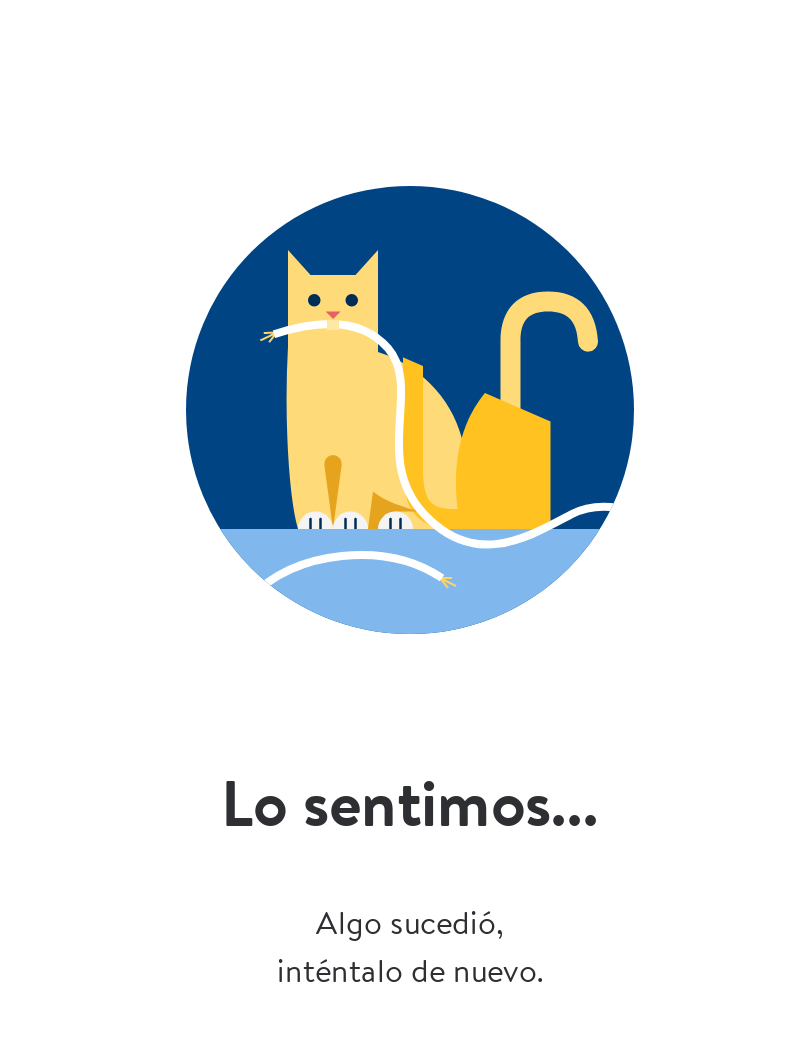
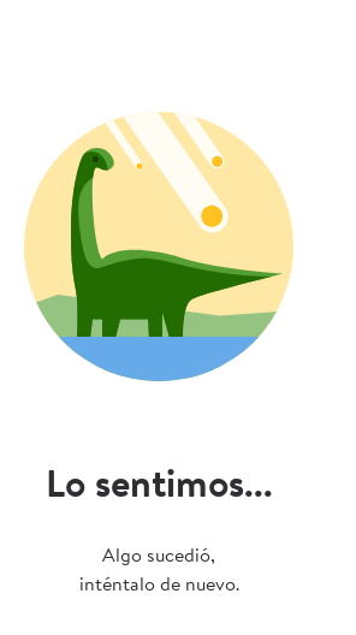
- [image]
+ [image]
